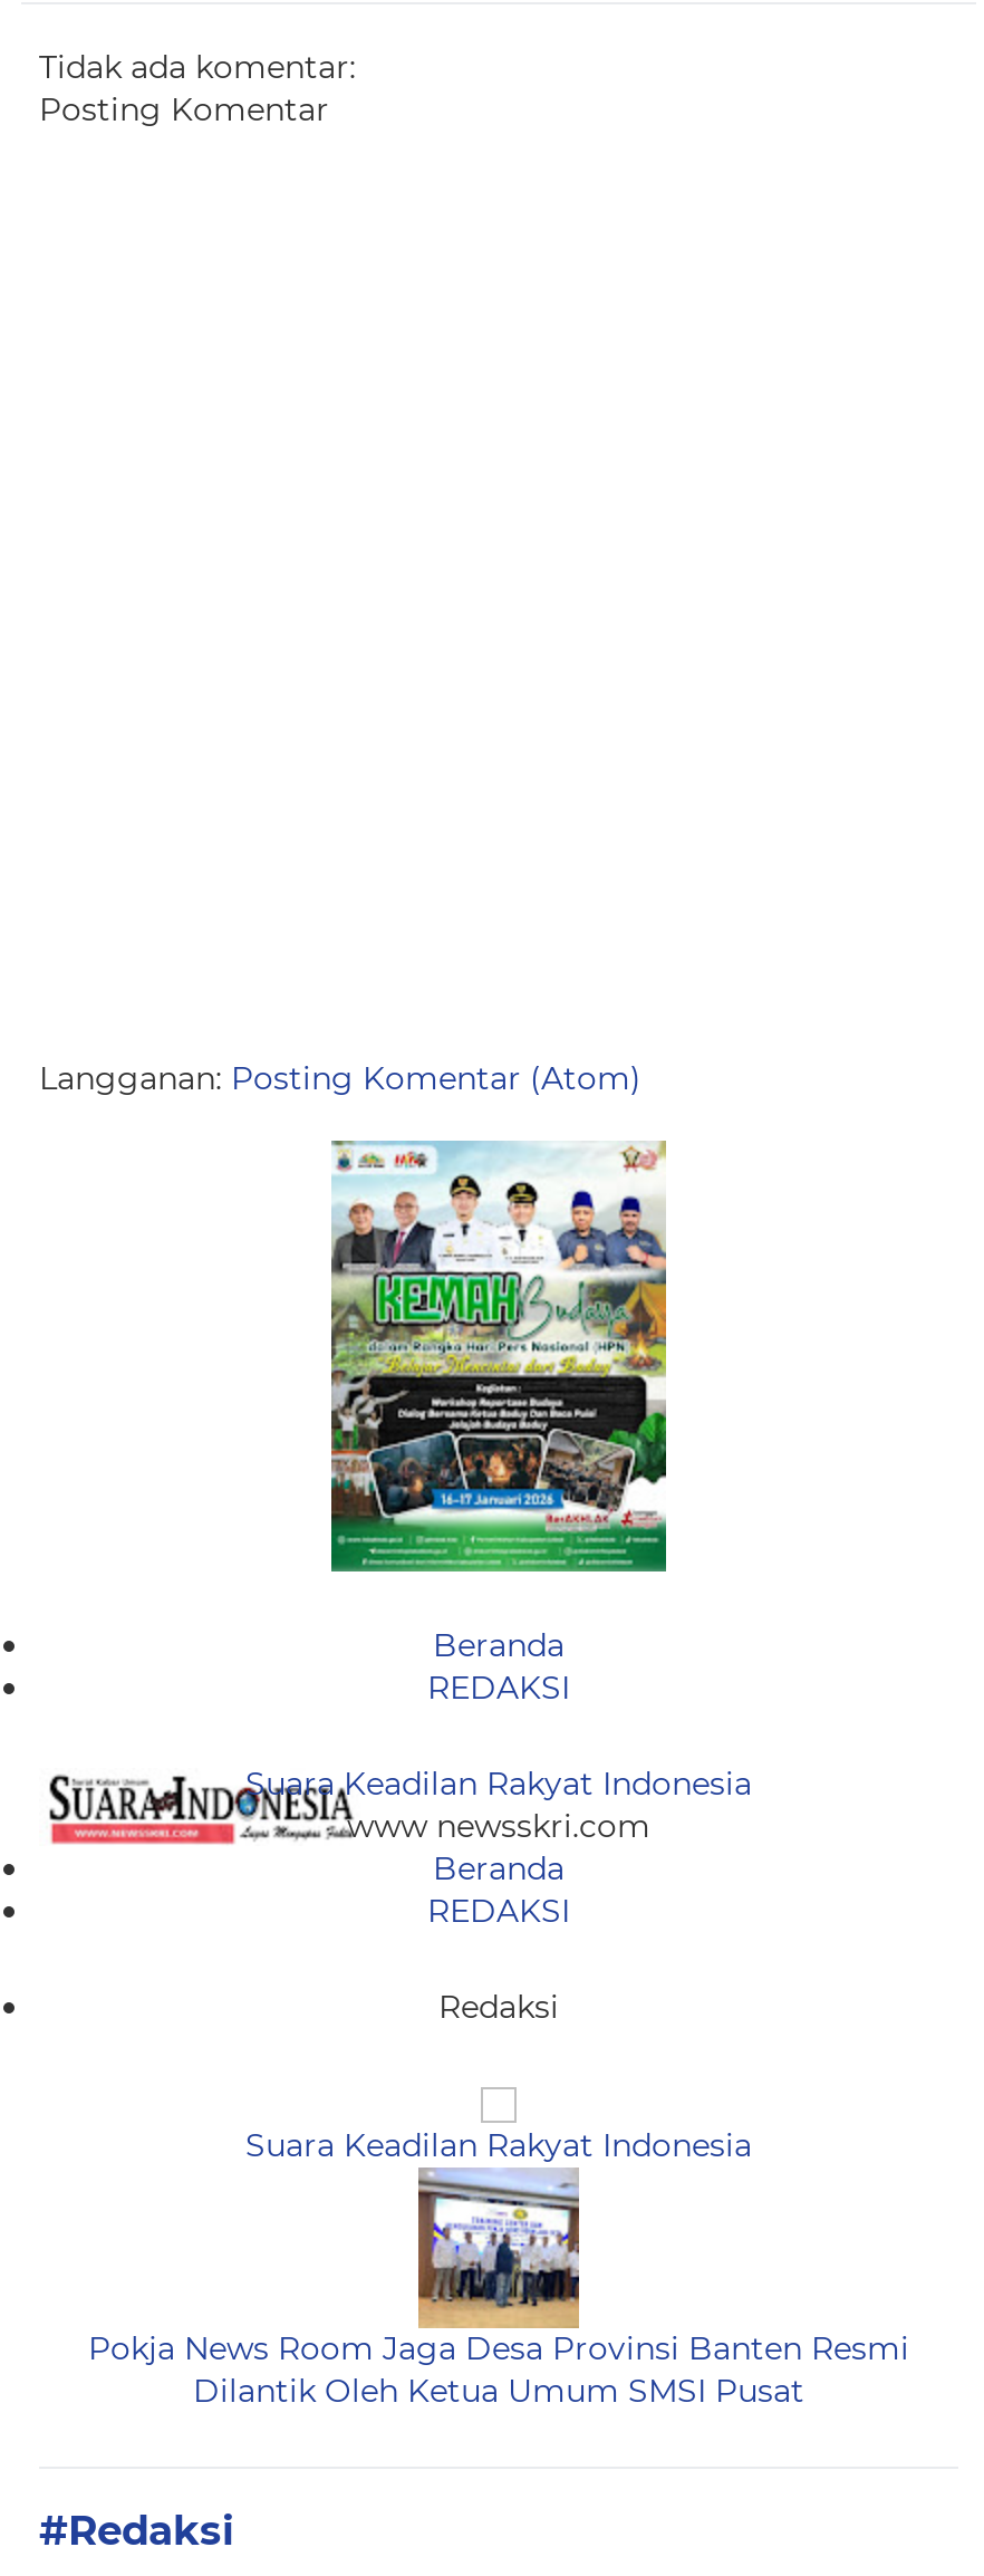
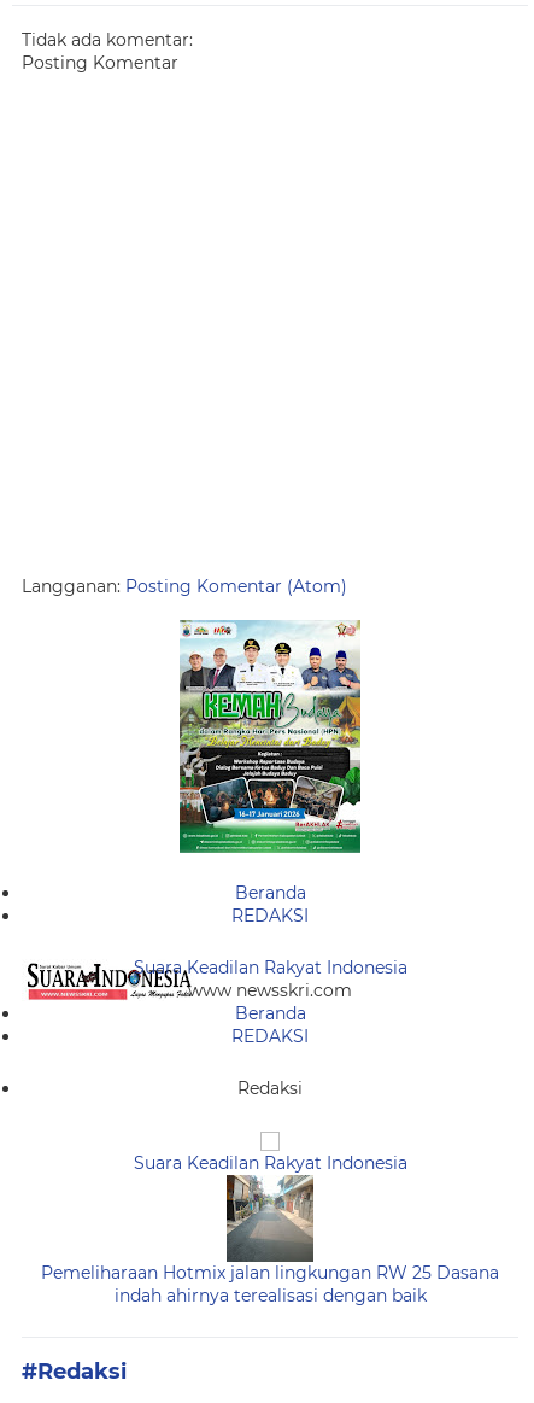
- [image]
- Pokja News Room Jaga Desa Provinsi Banten Resmi
- Dilantik Oleh Ketua Umum SMSI Pusat
+ [image]
+ Pemeliharaan Hotmix jalan lingkungan RW 25 Dasana
+ indah ahirnya terealisasi dengan baik
